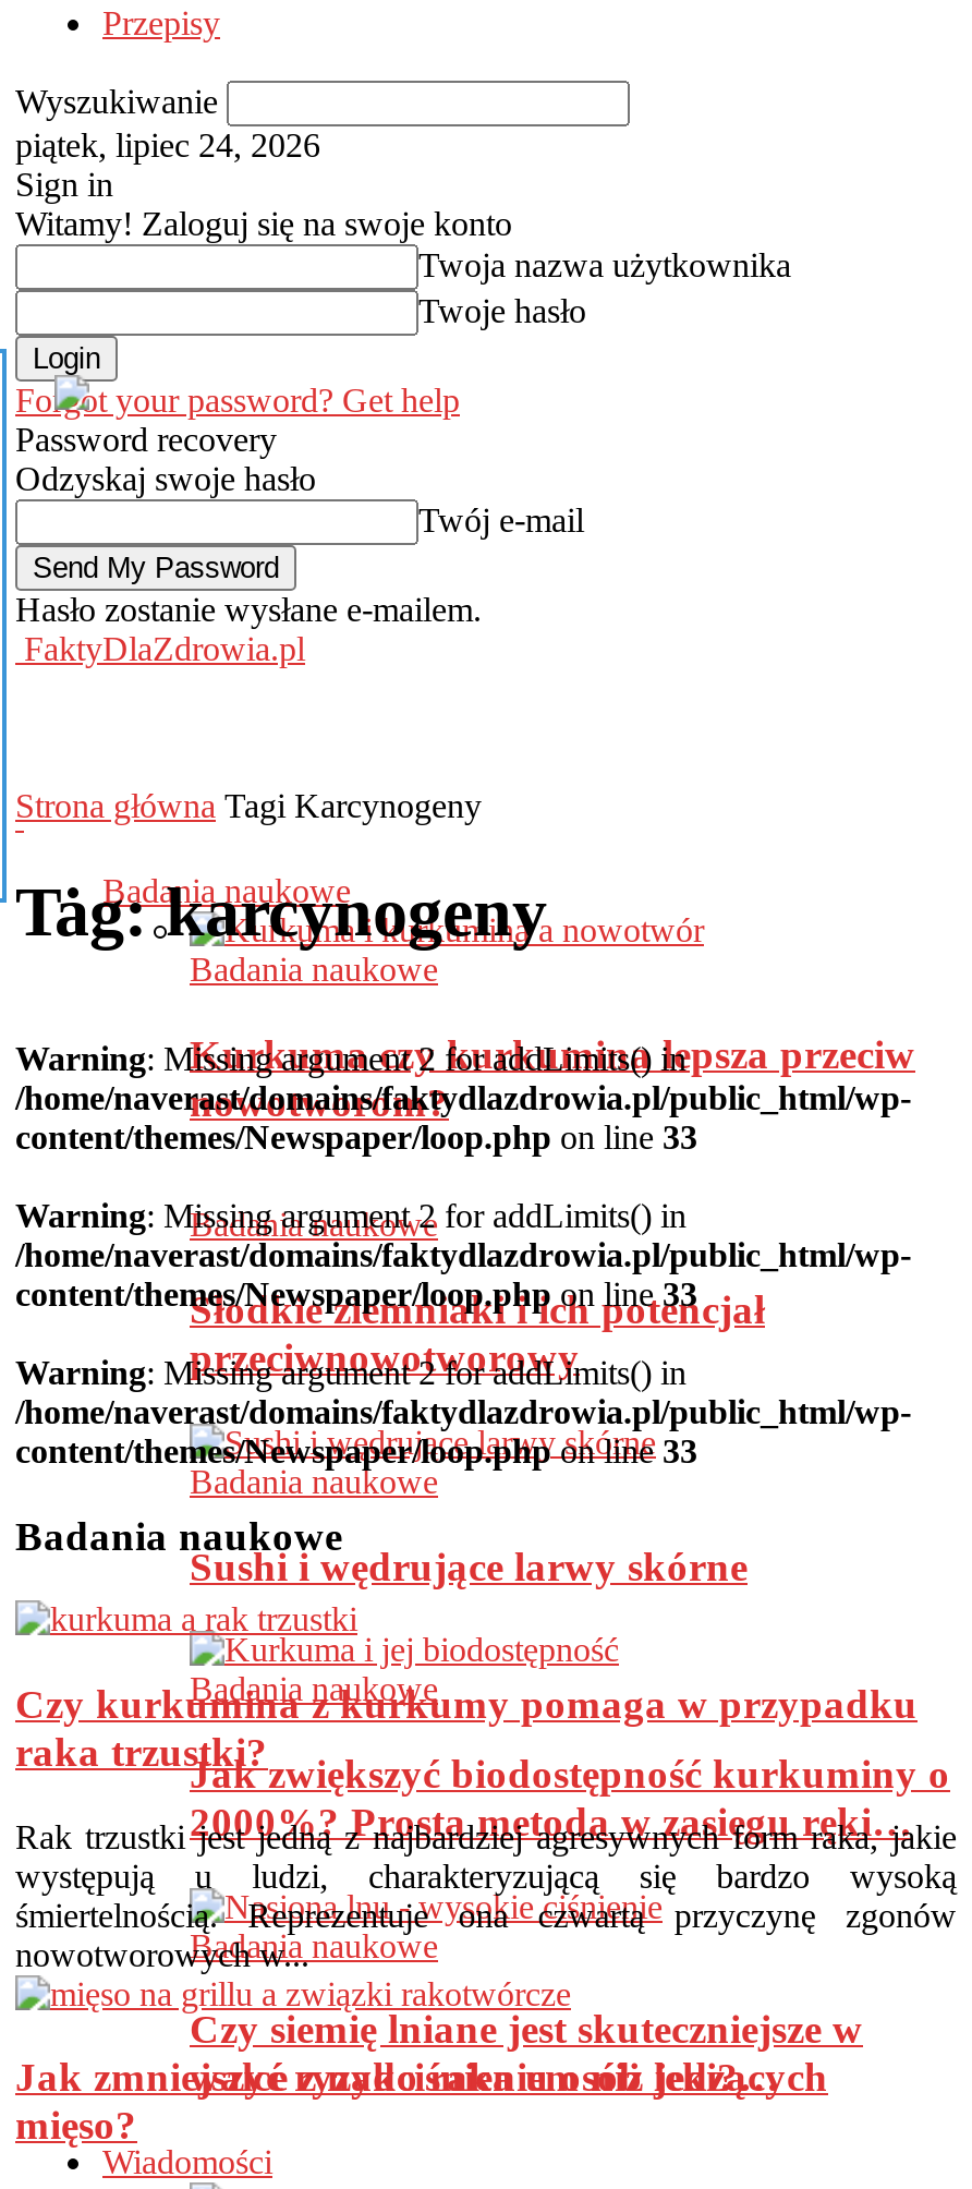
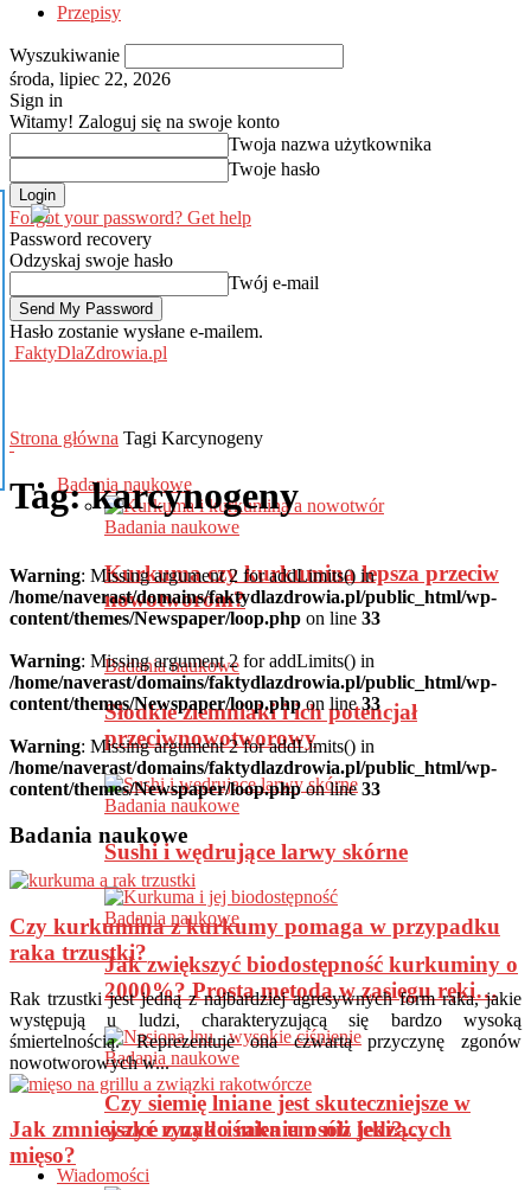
- piątek, lipiec 24, 2026
+ środa, lipiec 22, 2026
